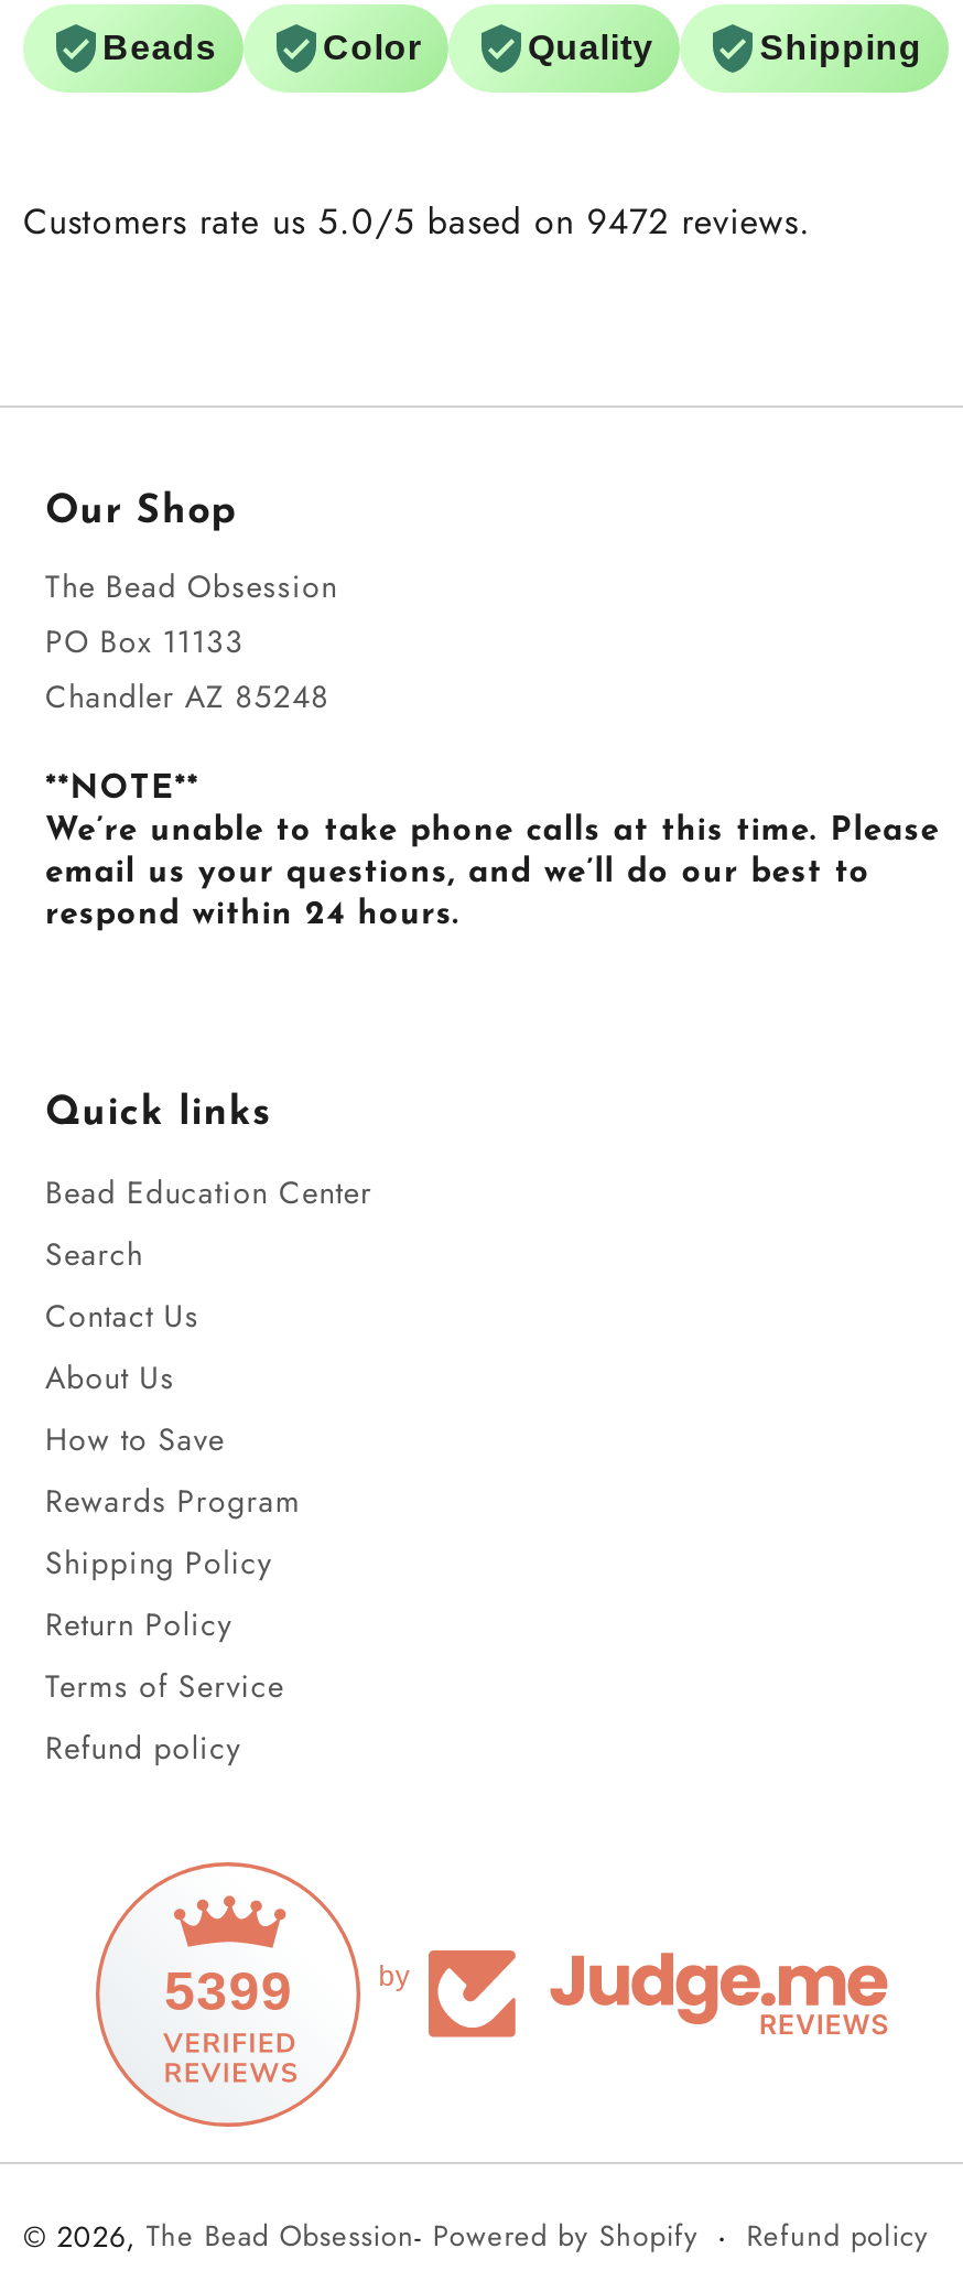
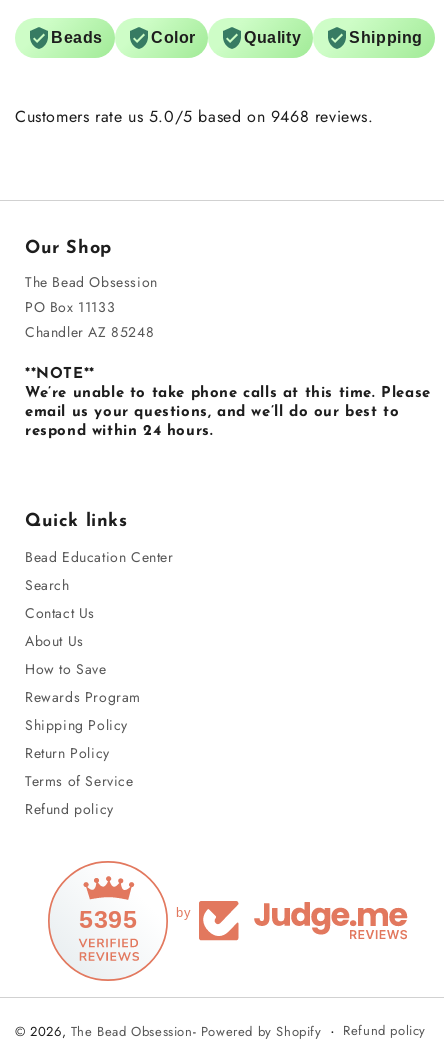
- Customers rate us 5.0/5 based on 9472 reviews.
+ Customers rate us 5.0/5 based on 9468 reviews.

- 5399
+ 5395
